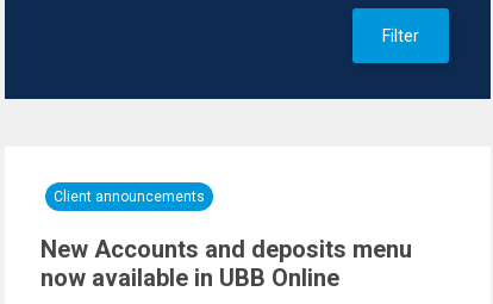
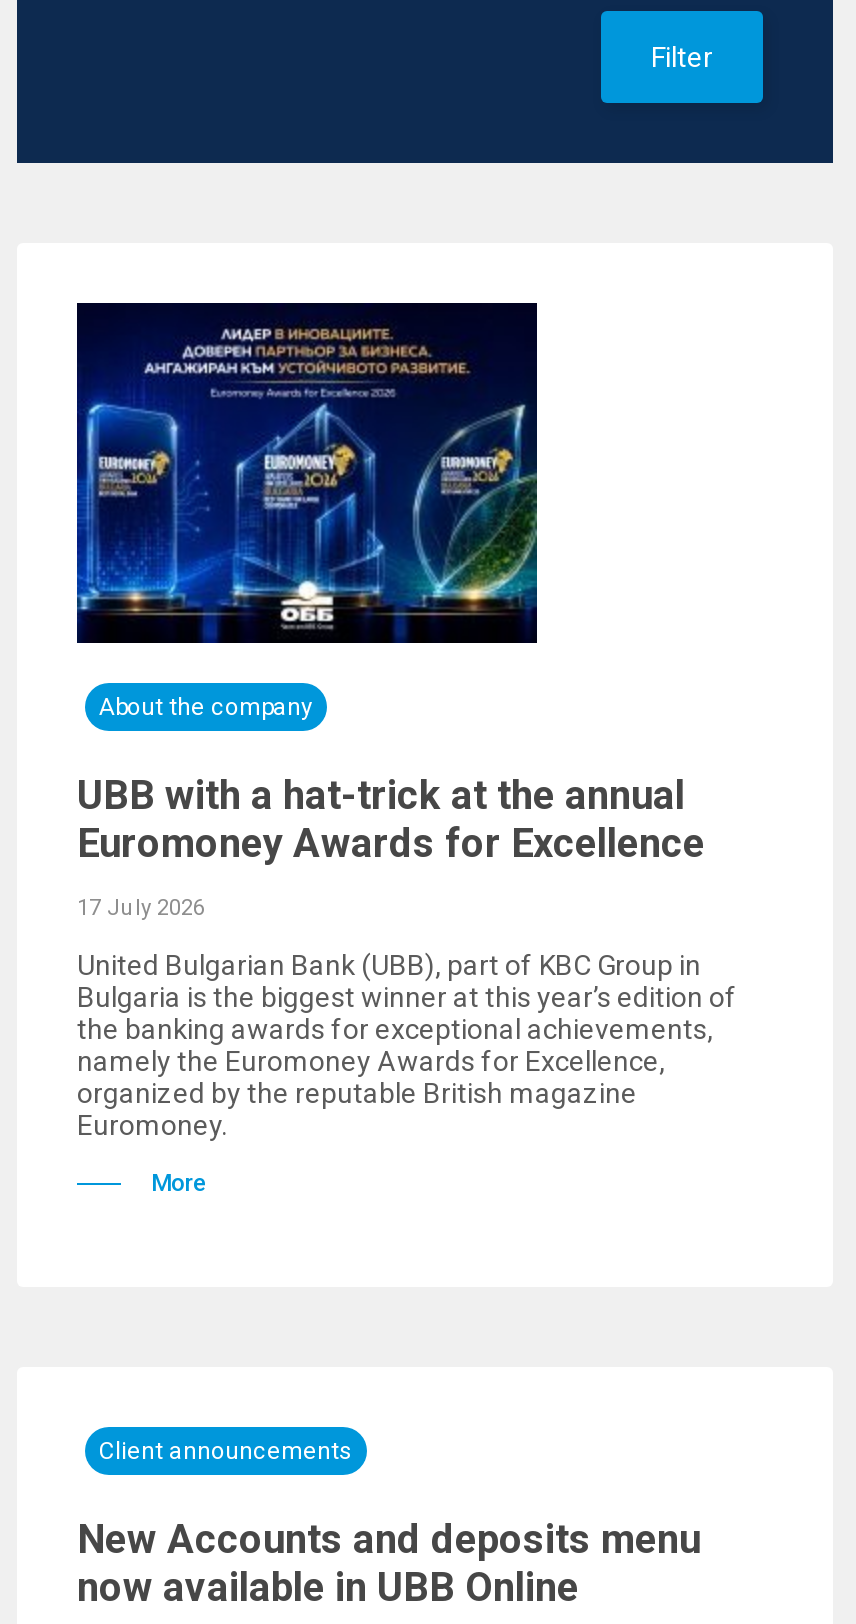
+ [image]
+ About the company
+ UBB with a hat-trick at the annual
+ Euromoney Awards for Excellence
+ 17 July 2026
+ United Bulgarian Bank (UBB), part of KBC Group in
+ Bulgaria is the biggest winner at this year’s edition of
+ the banking awards for exceptional achievements,
+ namely the Еuromoney Awards for Excellence,
+ organized by the reputable British magazine
+ Euromoney.
+ More
